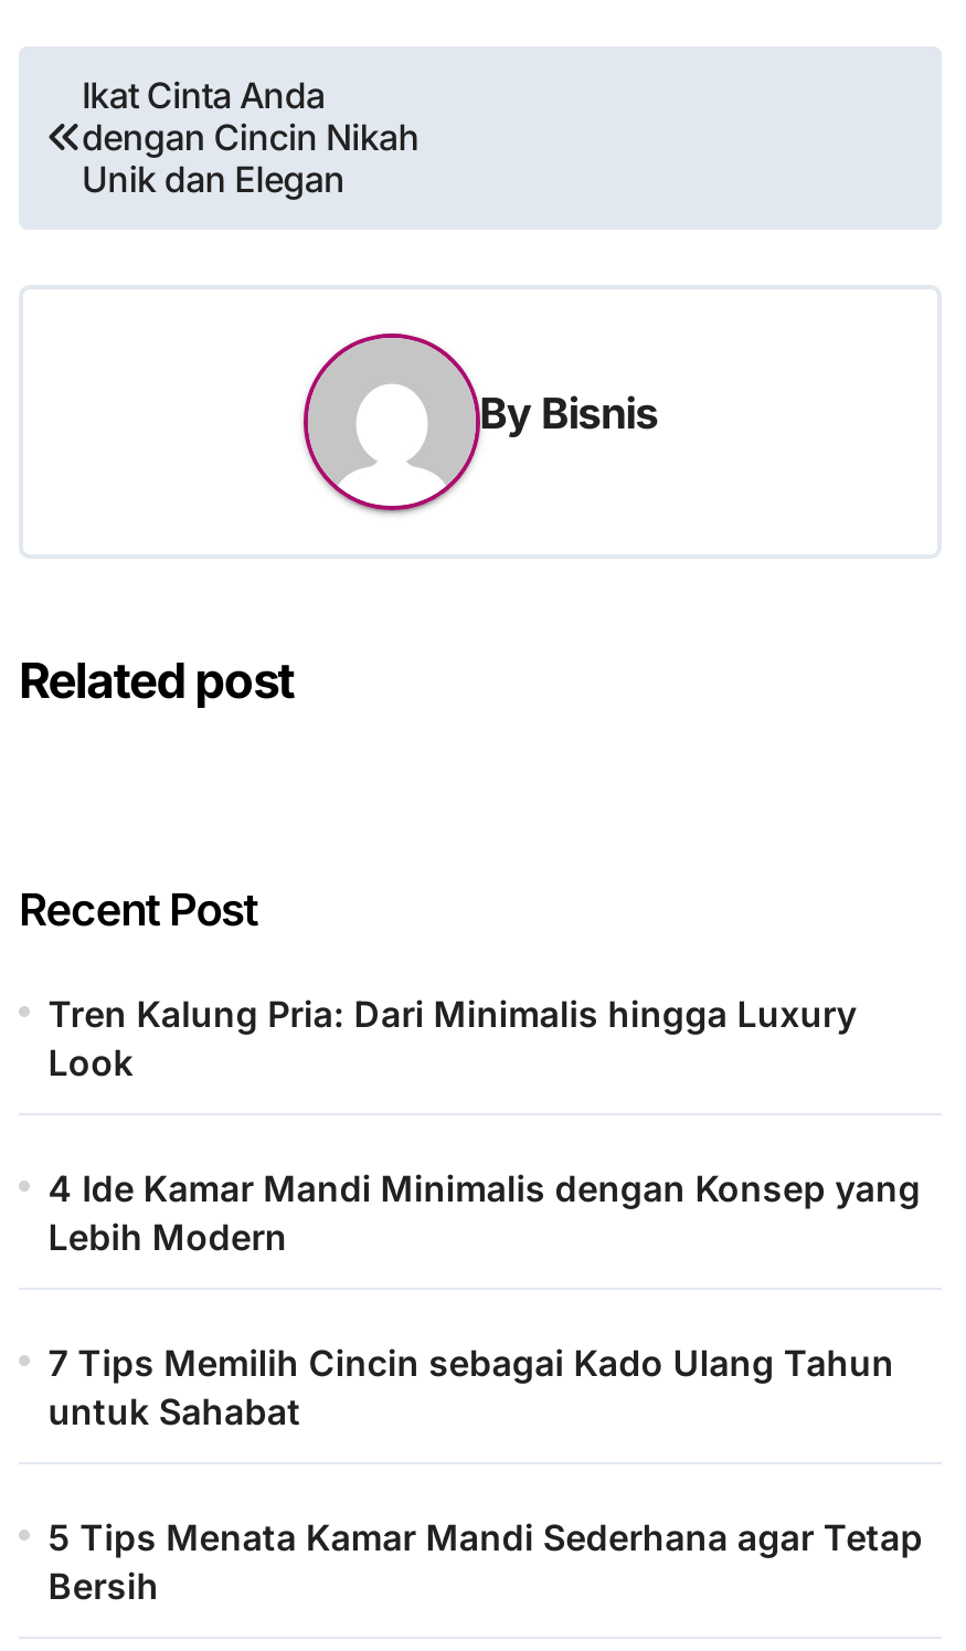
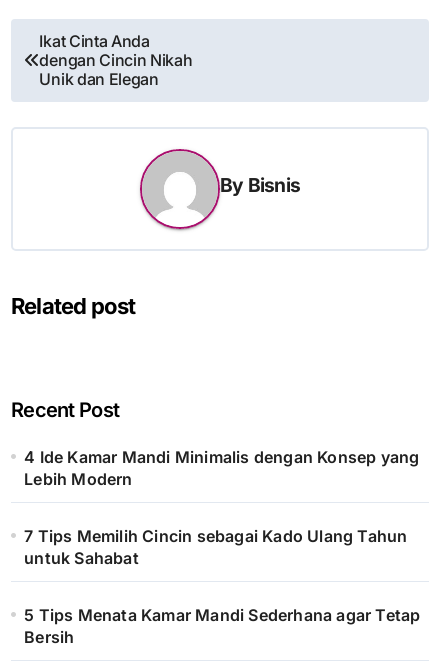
- Tren Kalung Pria: Dari Minimalis hingga Luxury
- Look
